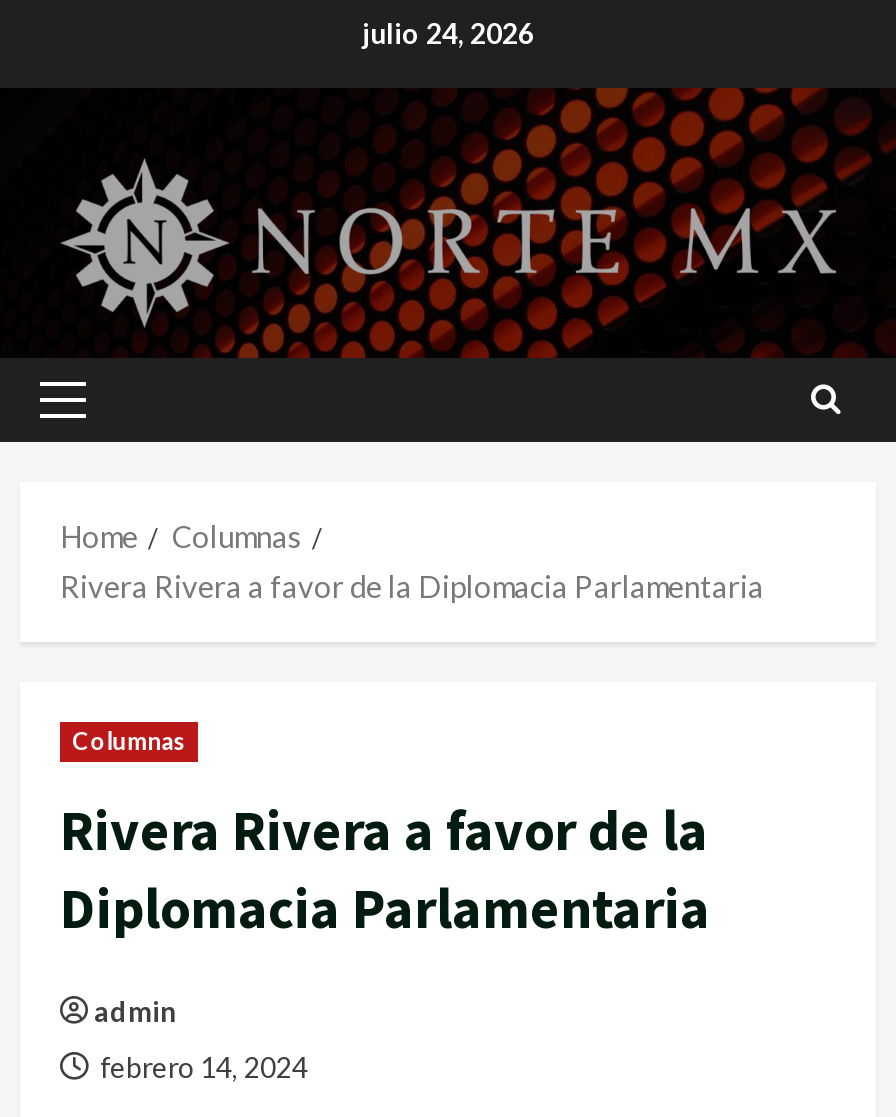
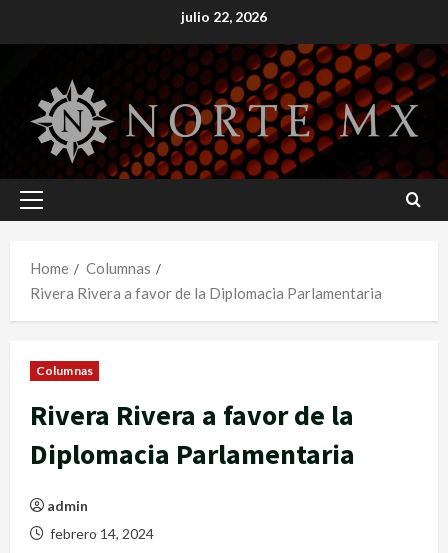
- julio 24, 2026
+ julio 22, 2026
